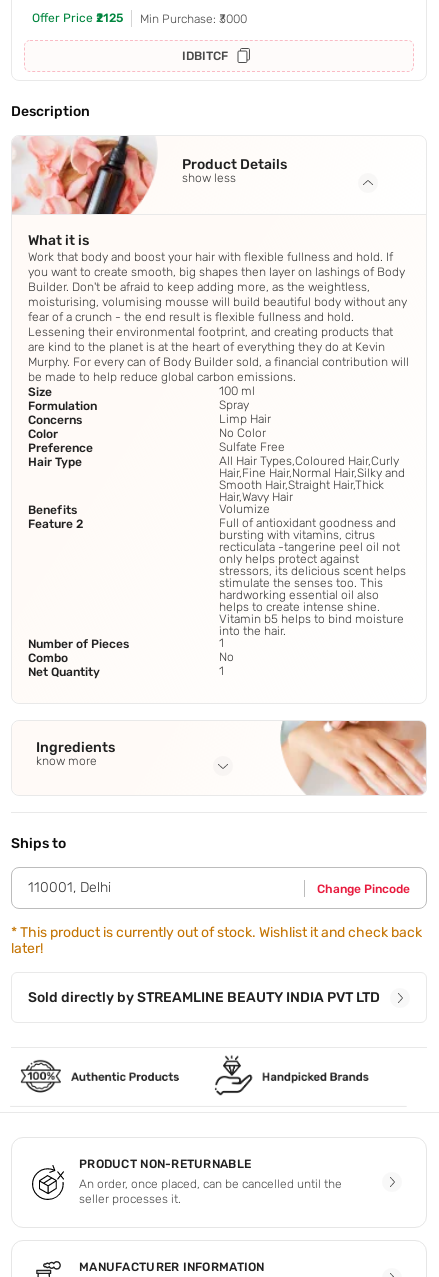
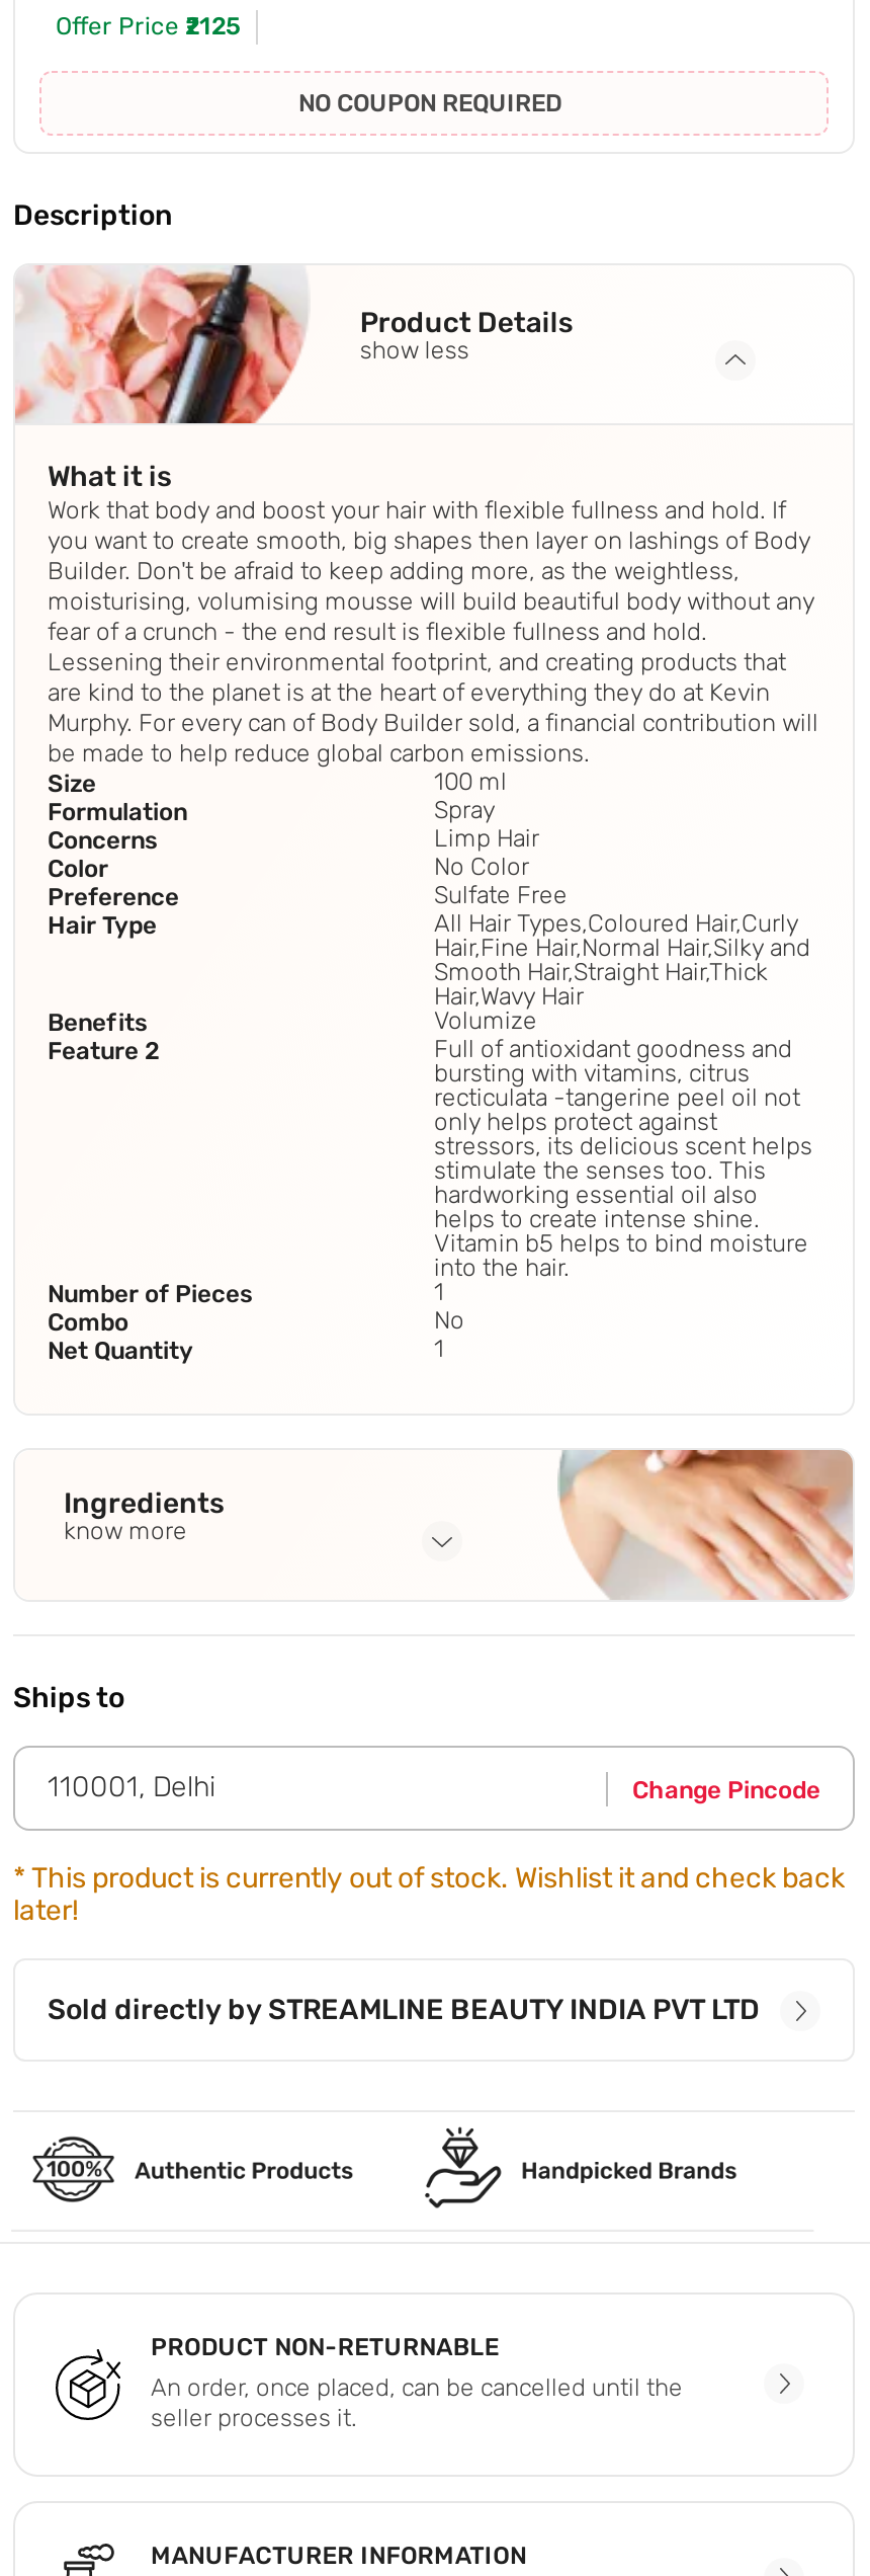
- Min Purchase: ₹3000
- IDBITCF
+ NO COUPON REQUIRED
